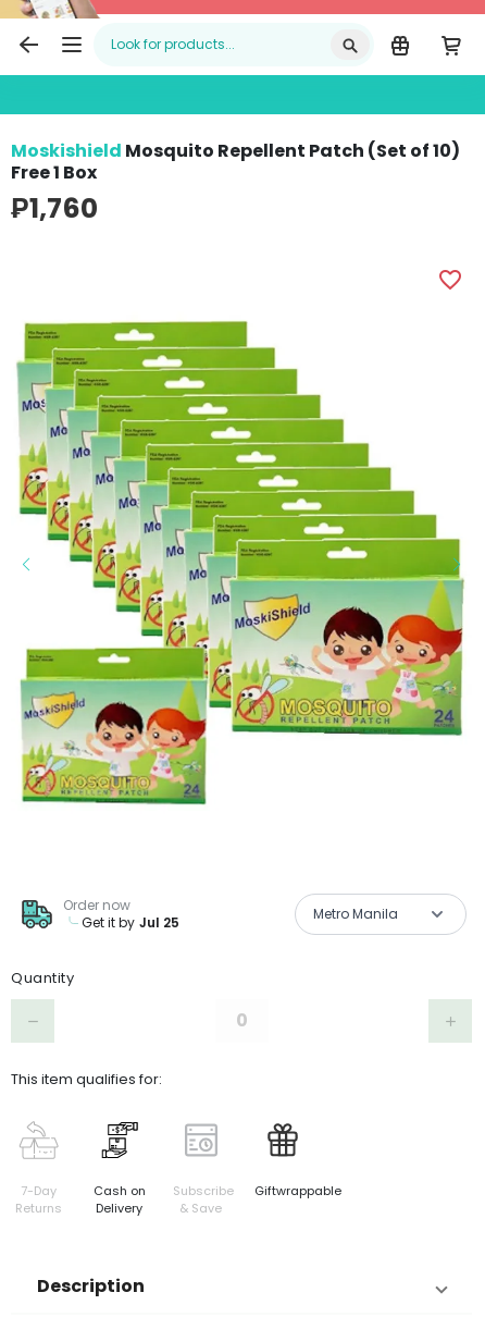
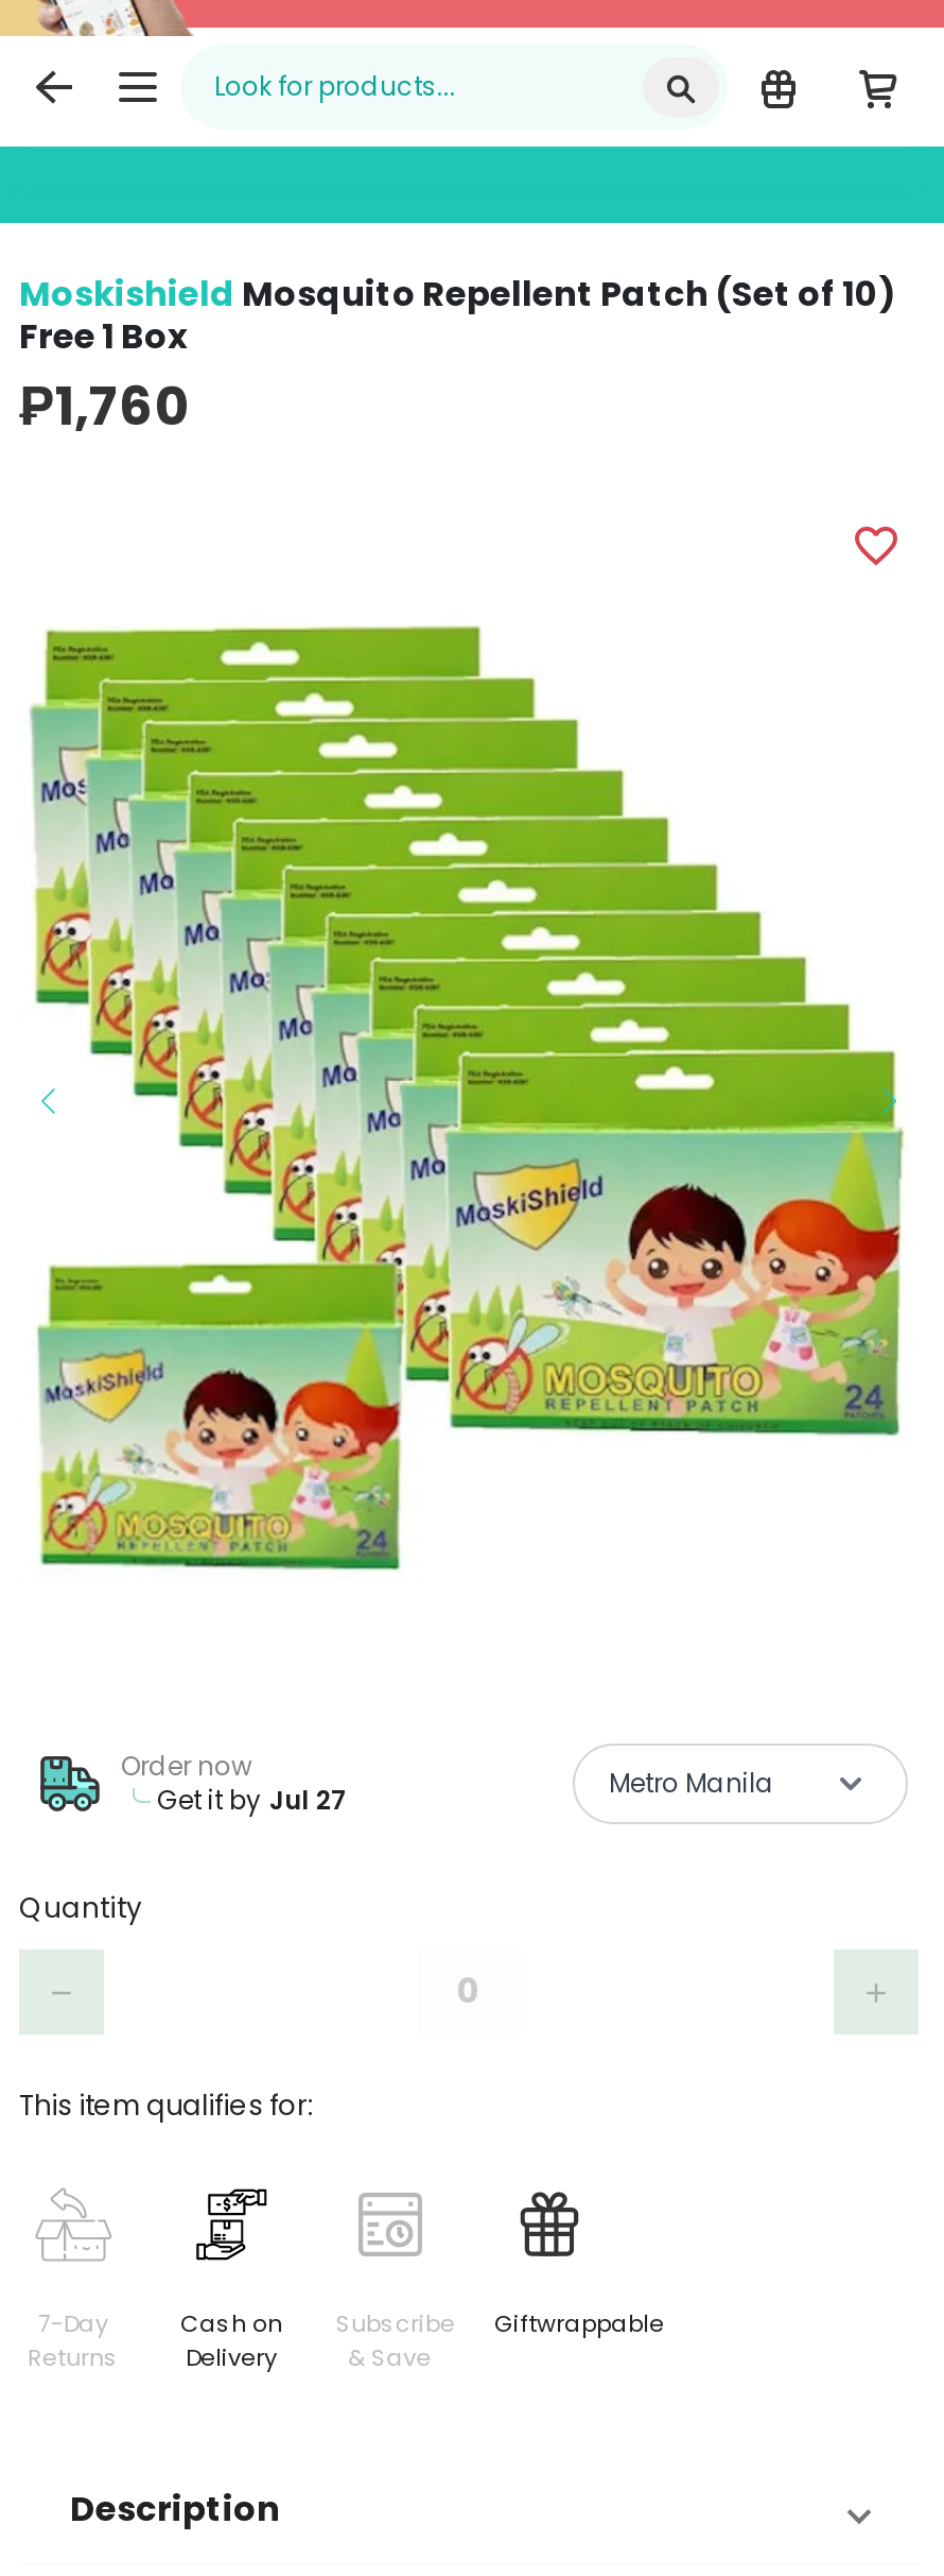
- Get it by Jul 25
+ Get it by Jul 27
